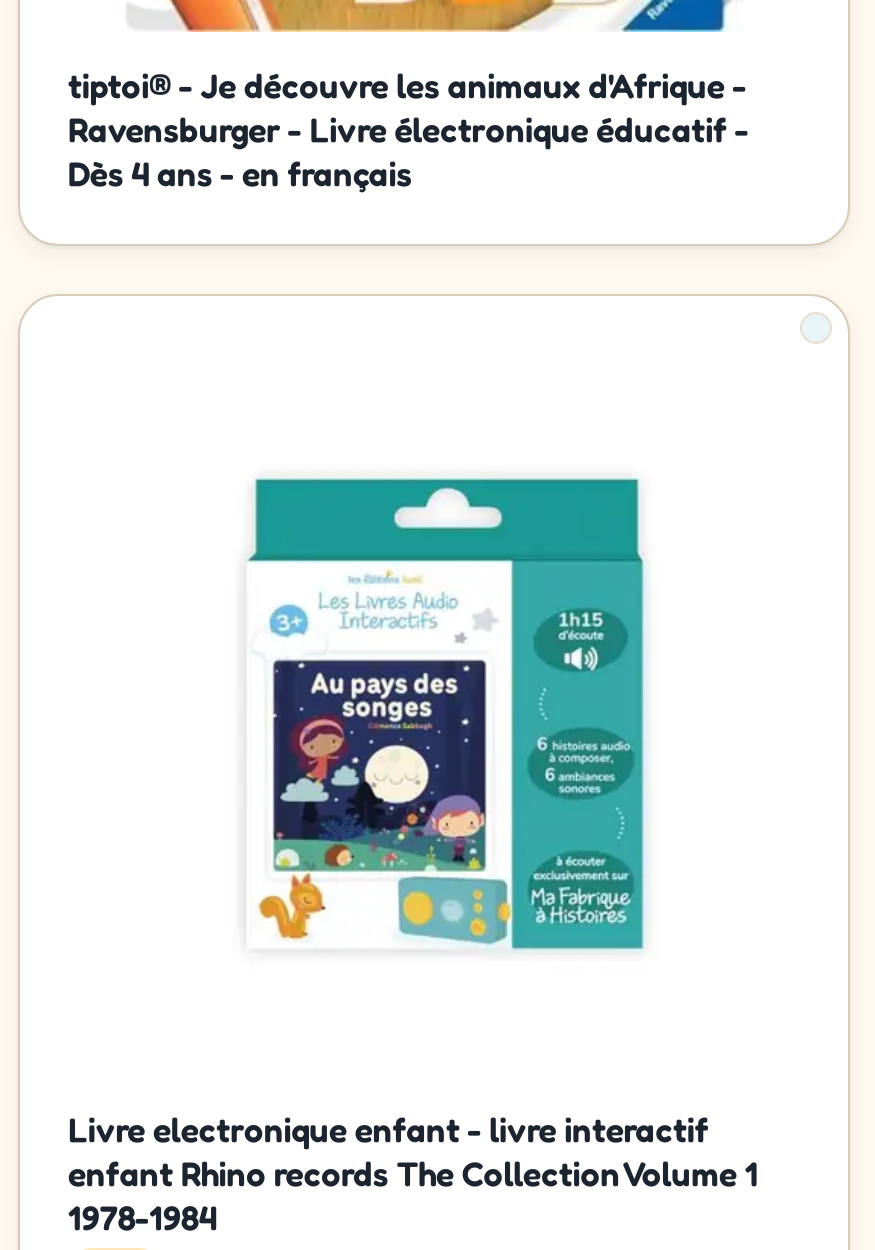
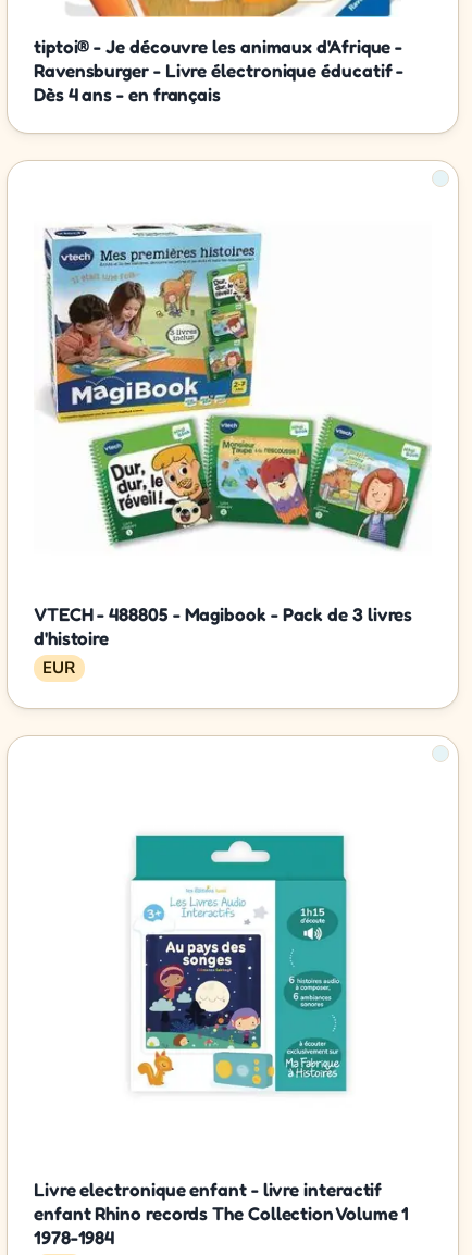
+ VTECH - 488805 - Magibook - Pack de 3 livres
+ d'histoire
+ EUR

+ [image]
